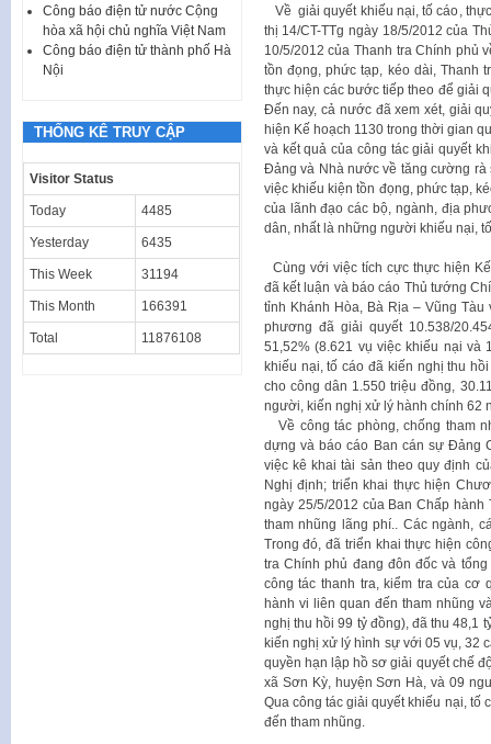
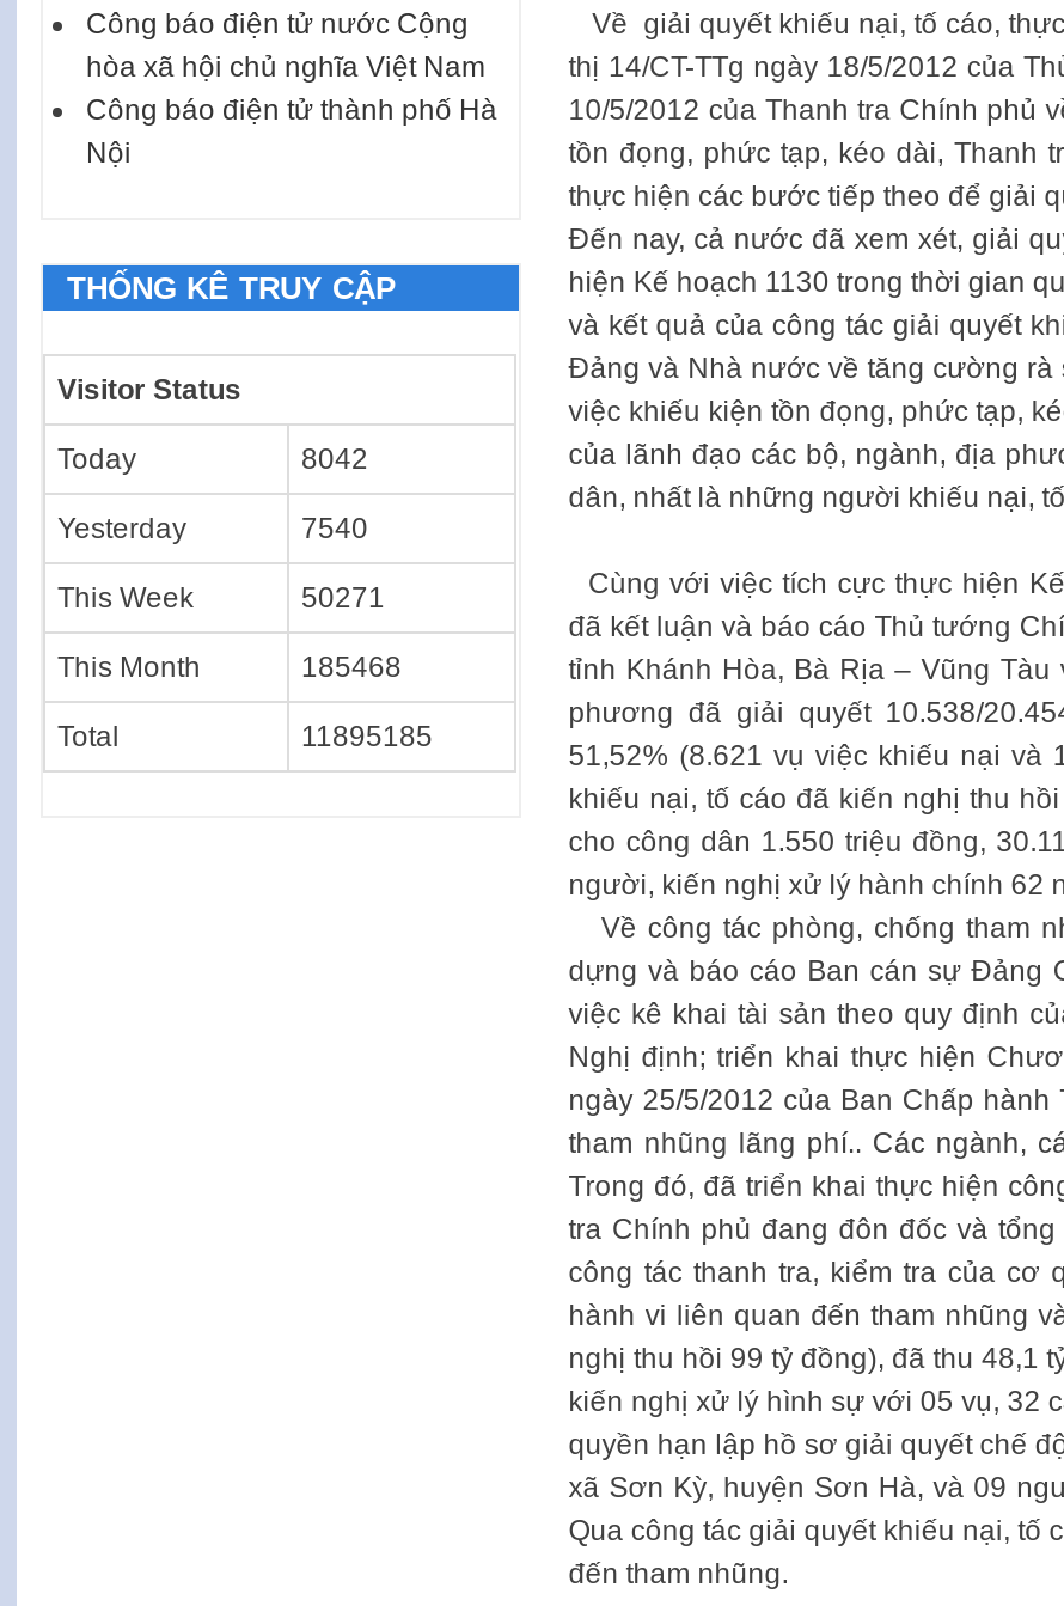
- 4485
+ 8042

- 6435
+ 7540

- 31194
+ 50271

- 166391
+ 185468

- 11876108
+ 11895185
